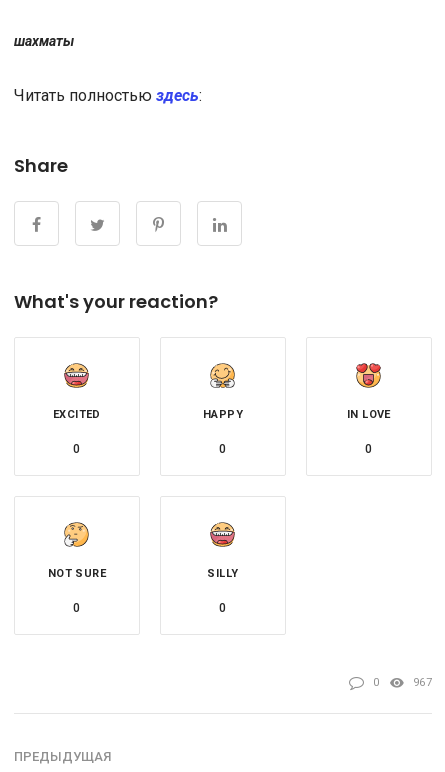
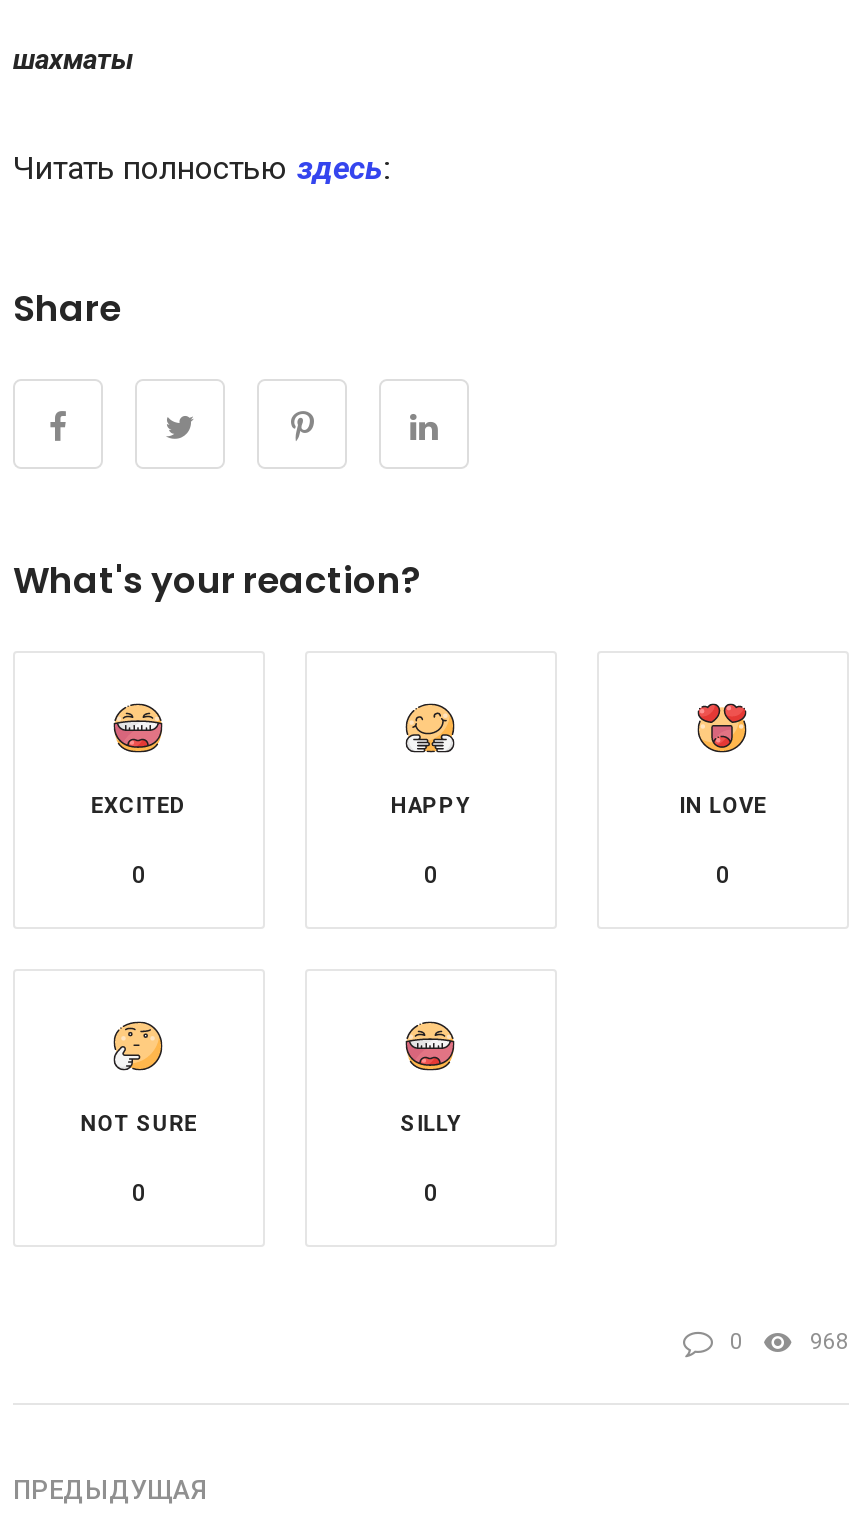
- 967
+ 968
